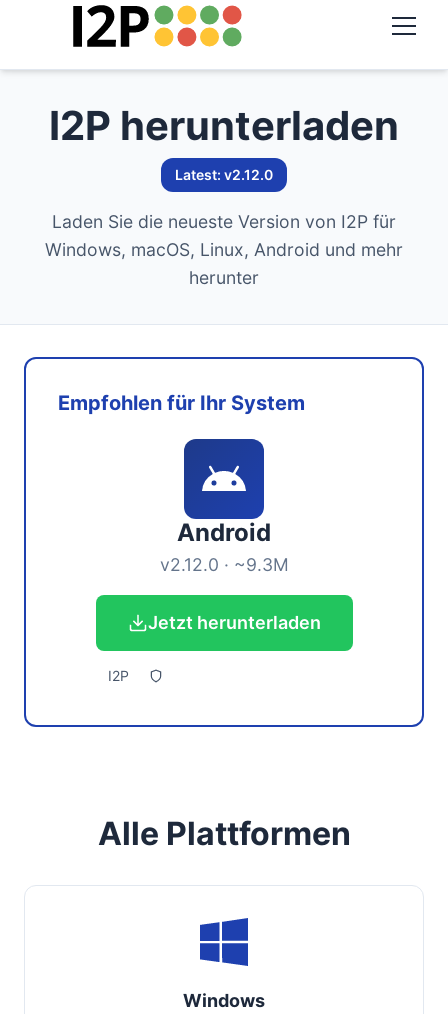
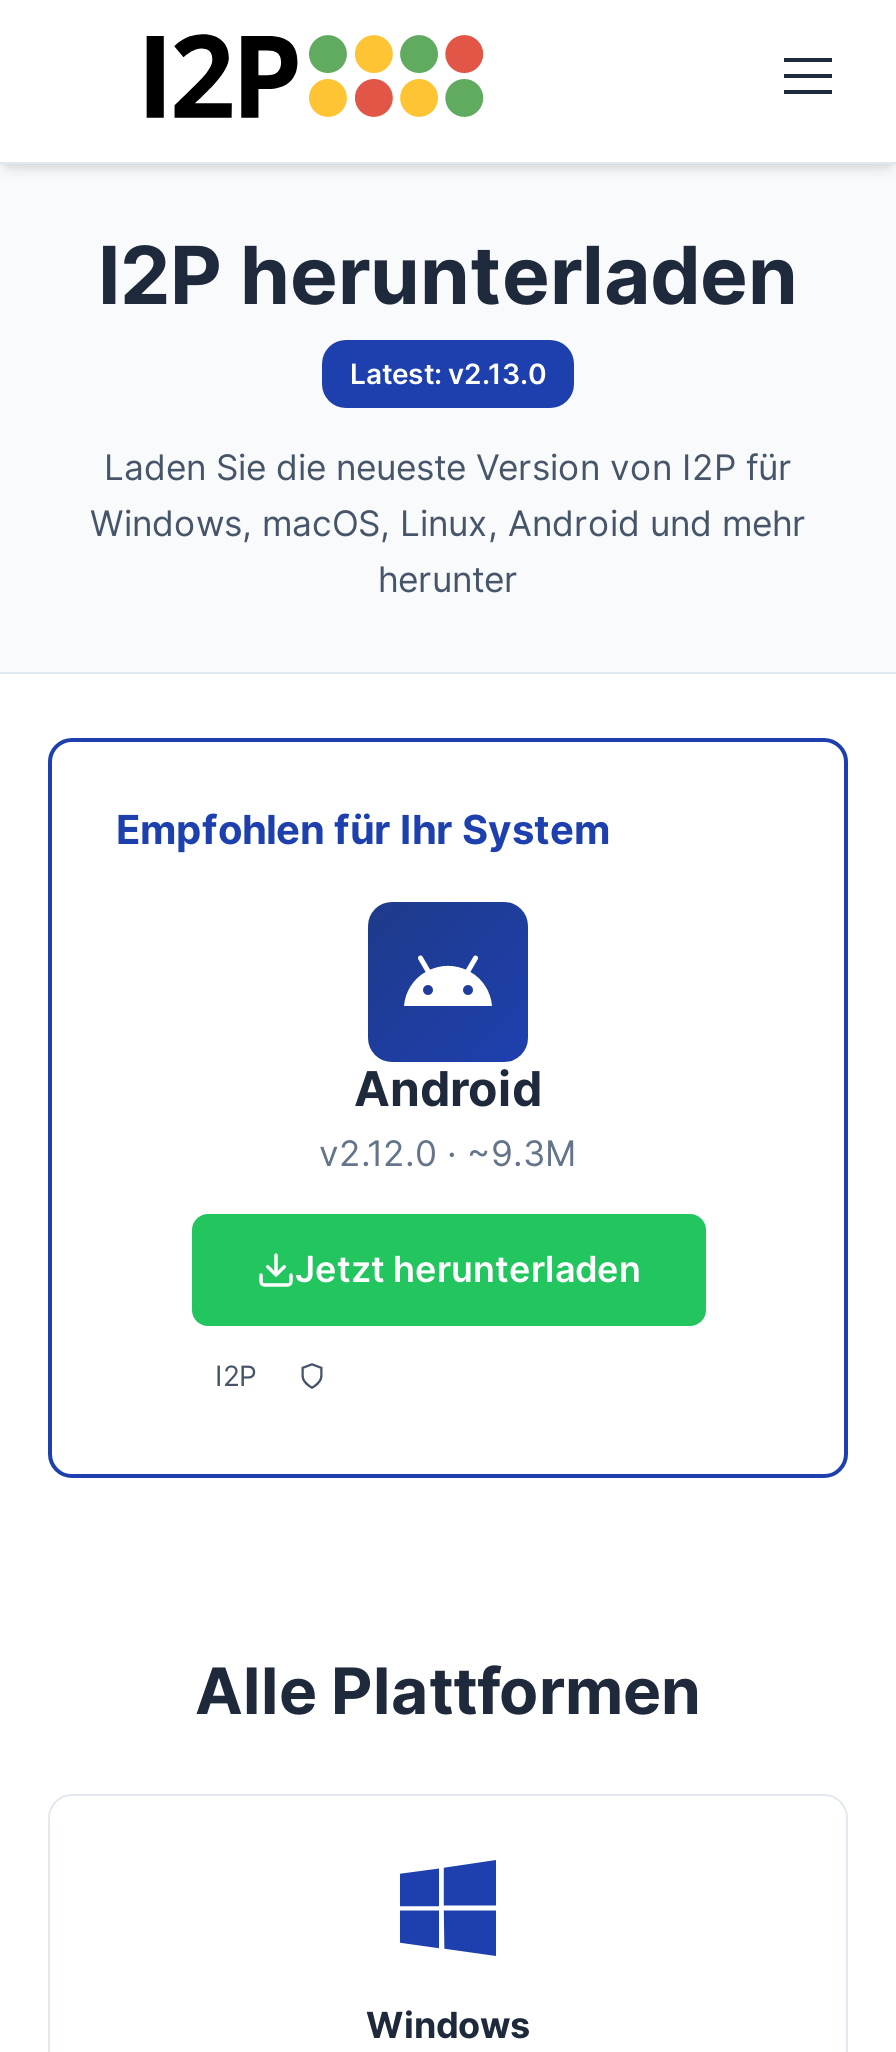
- Latest: v2.12.0
+ Latest: v2.13.0
